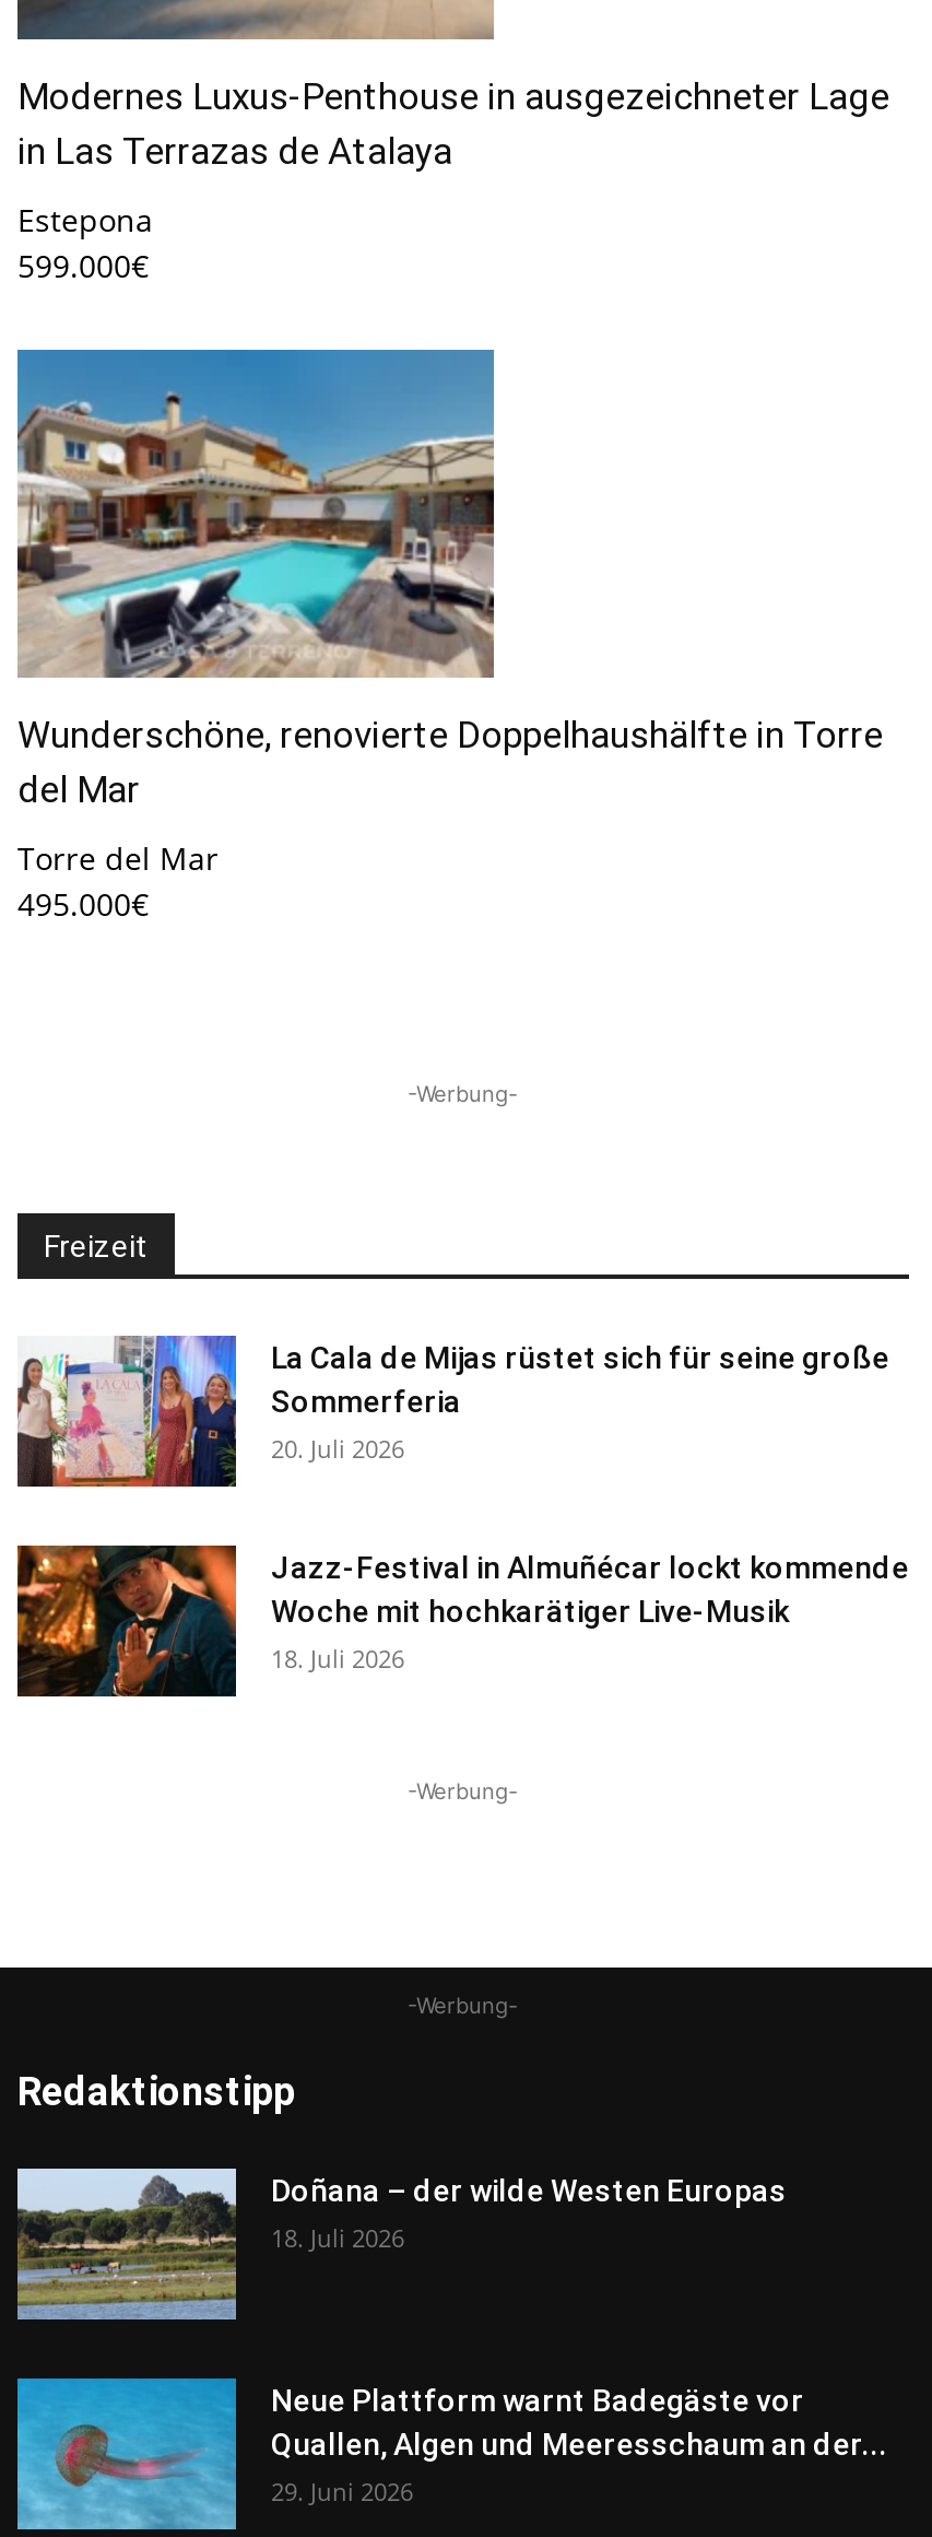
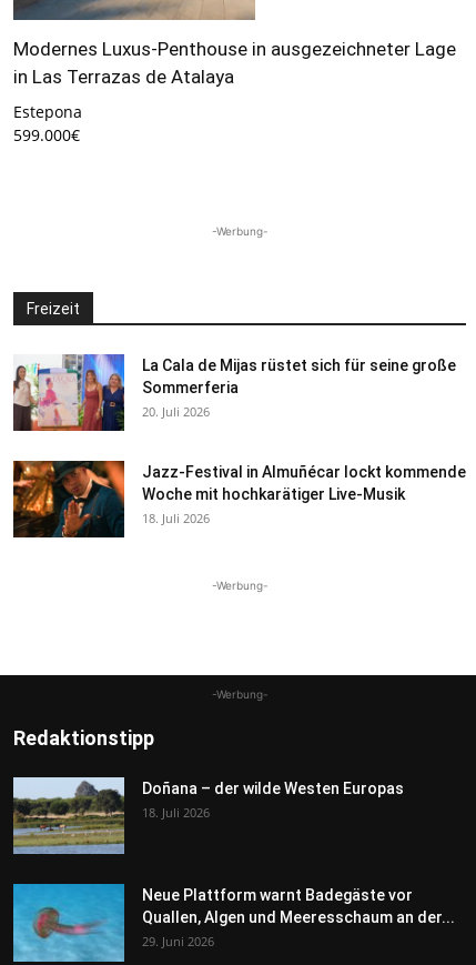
- [image]
- Wunderschöne, renovierte Doppelhaushälfte in Torre
- del Mar
- Torre del Mar
- 495.000€
